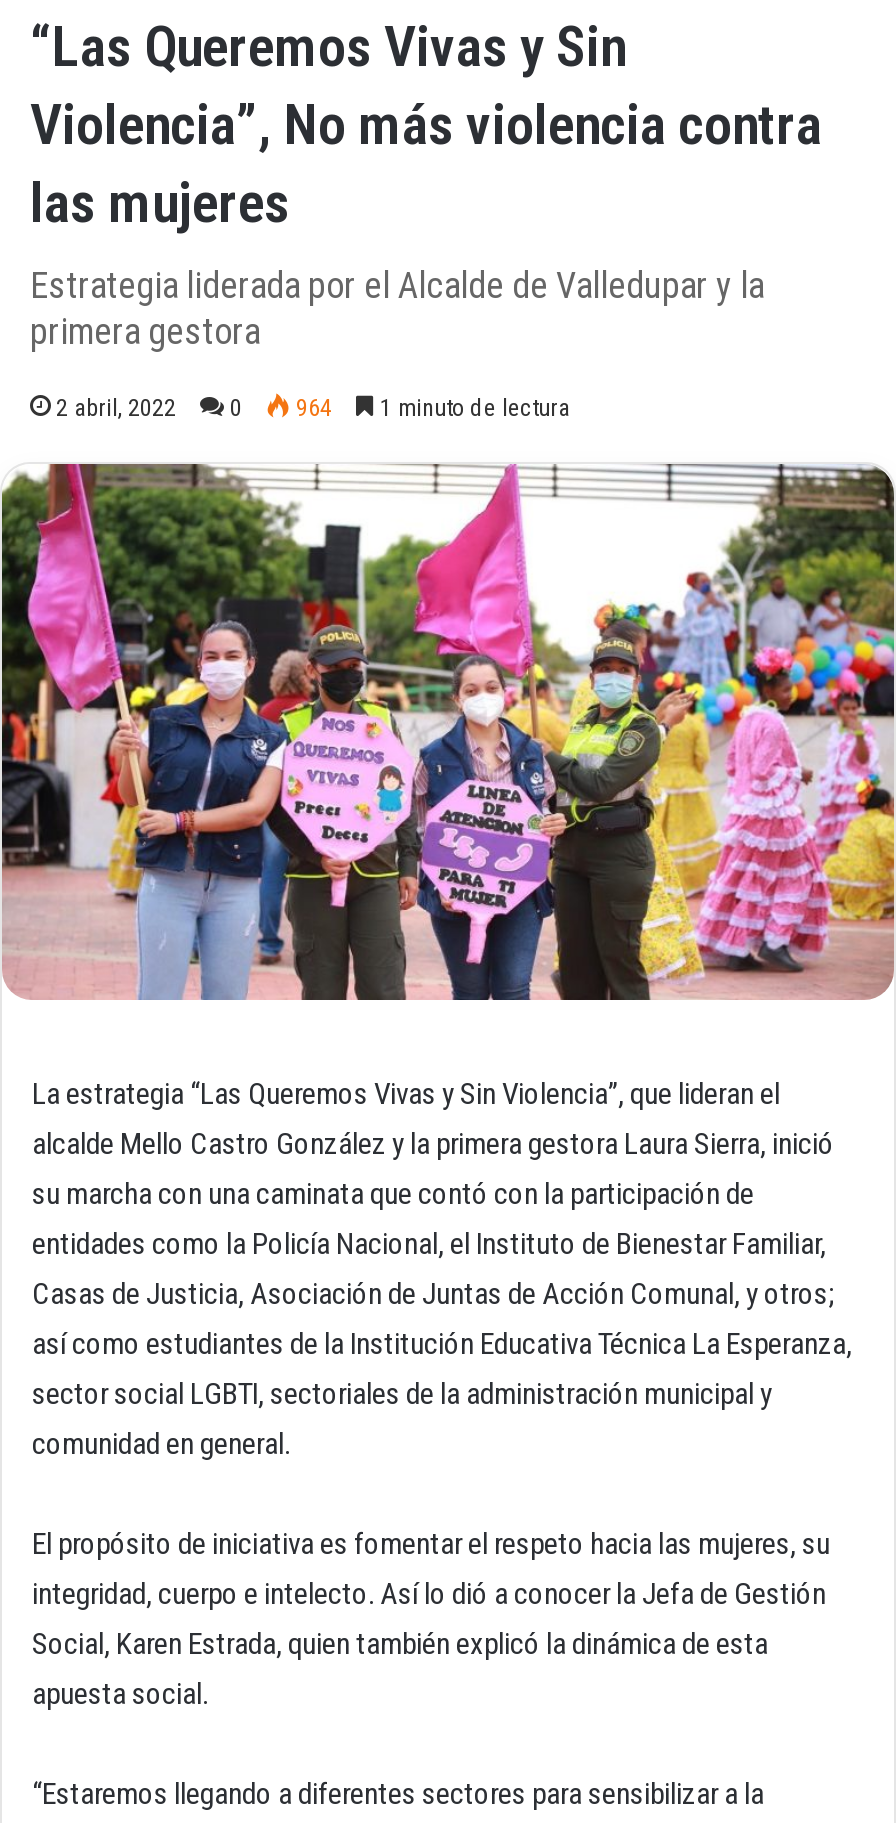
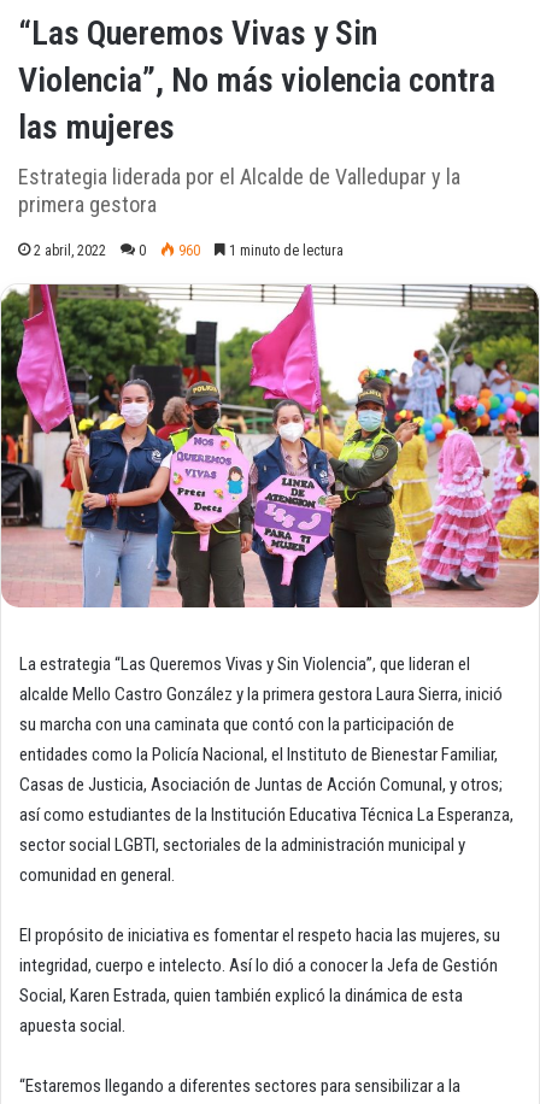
- 2 abril, 2022 0 964 1 minuto de lectura
+ 2 abril, 2022 0 960 1 minuto de lectura
